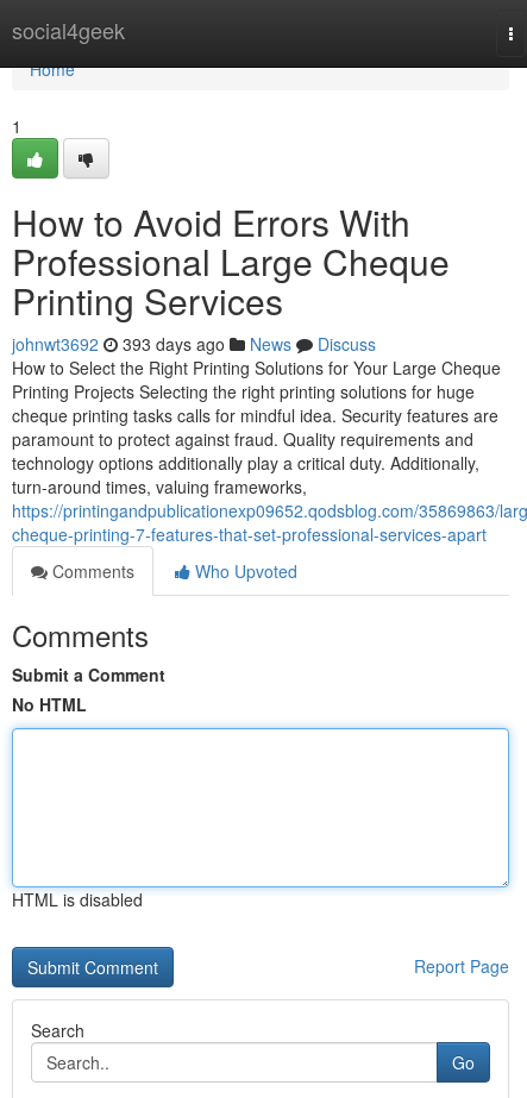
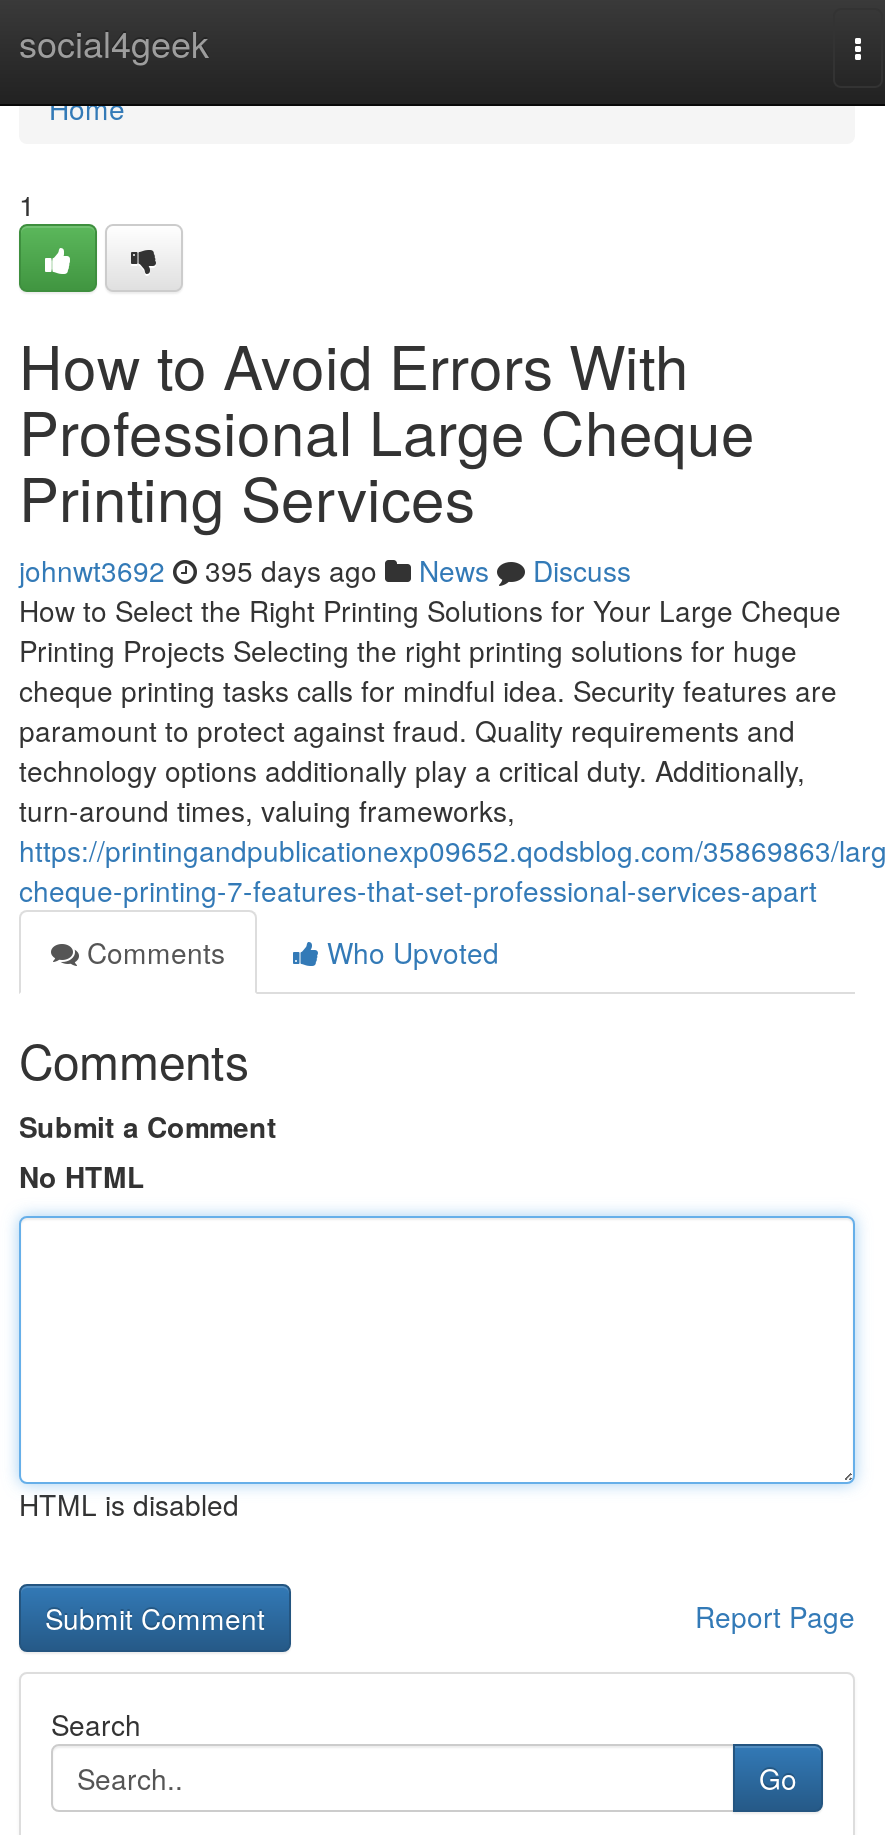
- johnwt3692 393 days ago News Discuss
+ johnwt3692 395 days ago News Discuss
